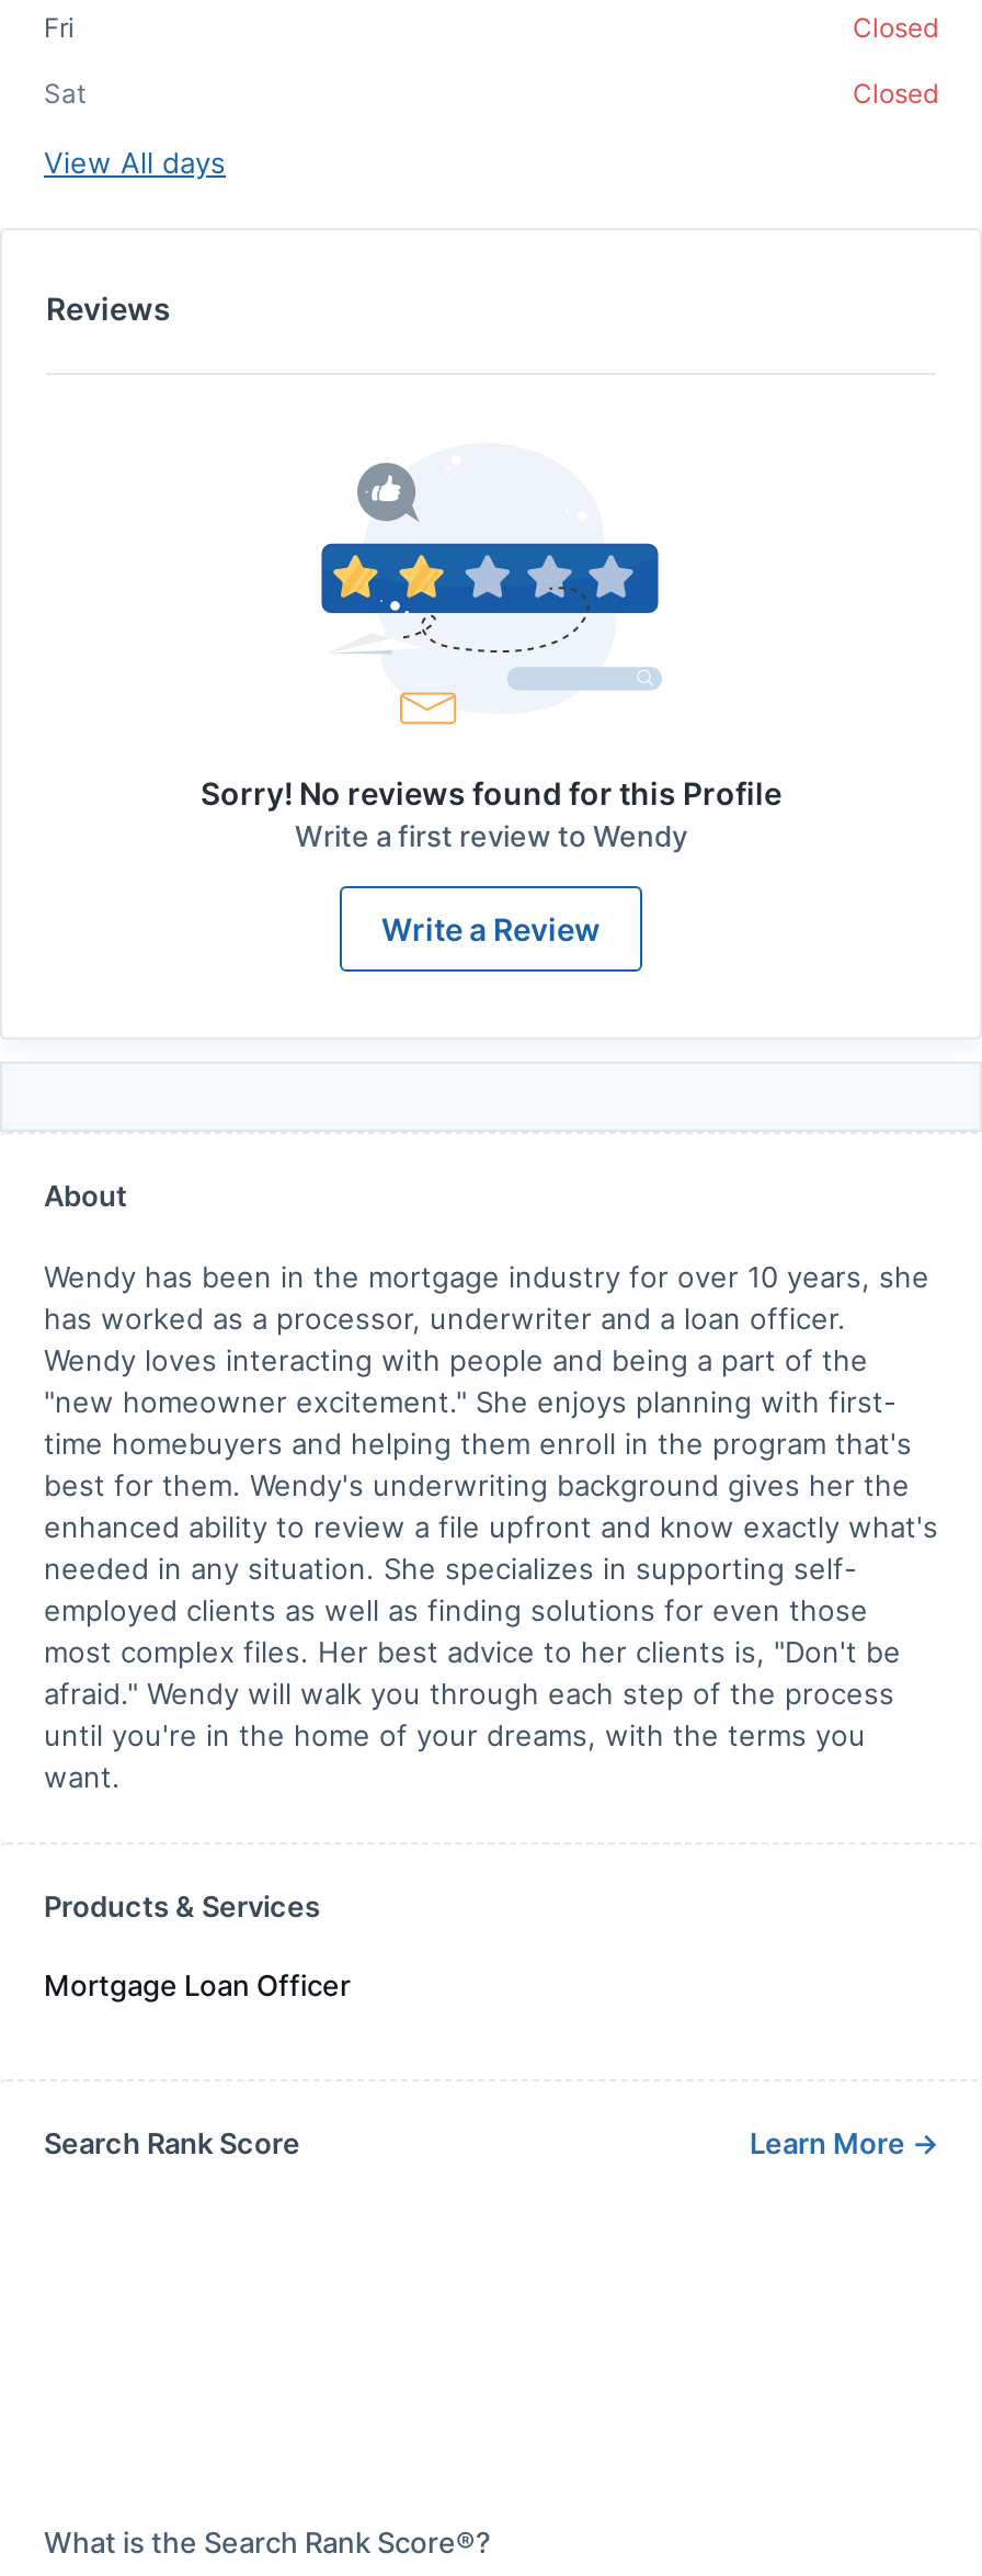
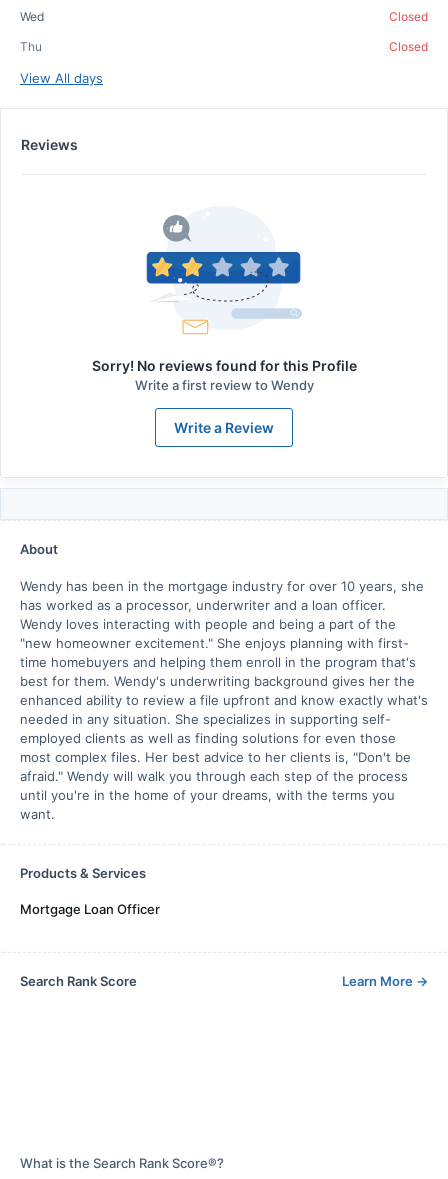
- Fri
+ Wed

- Sat
+ Thu
